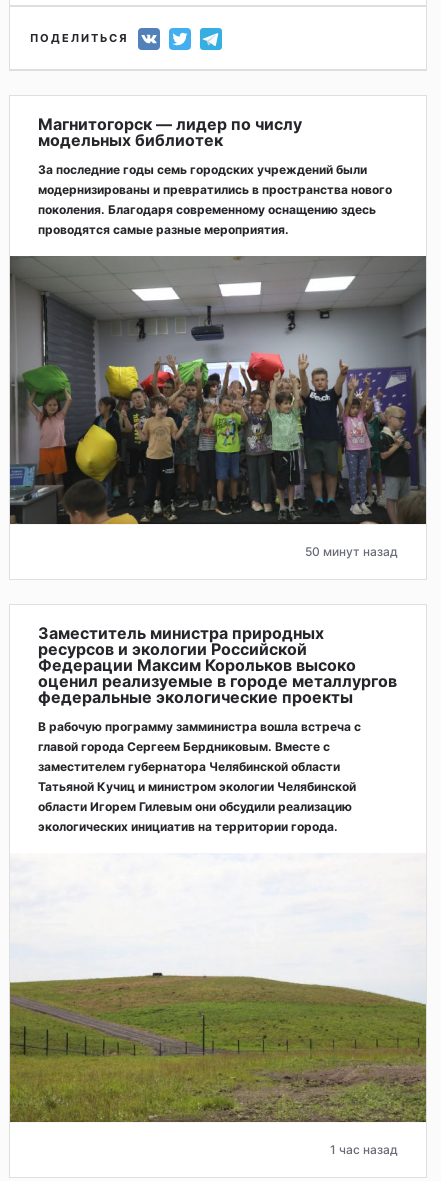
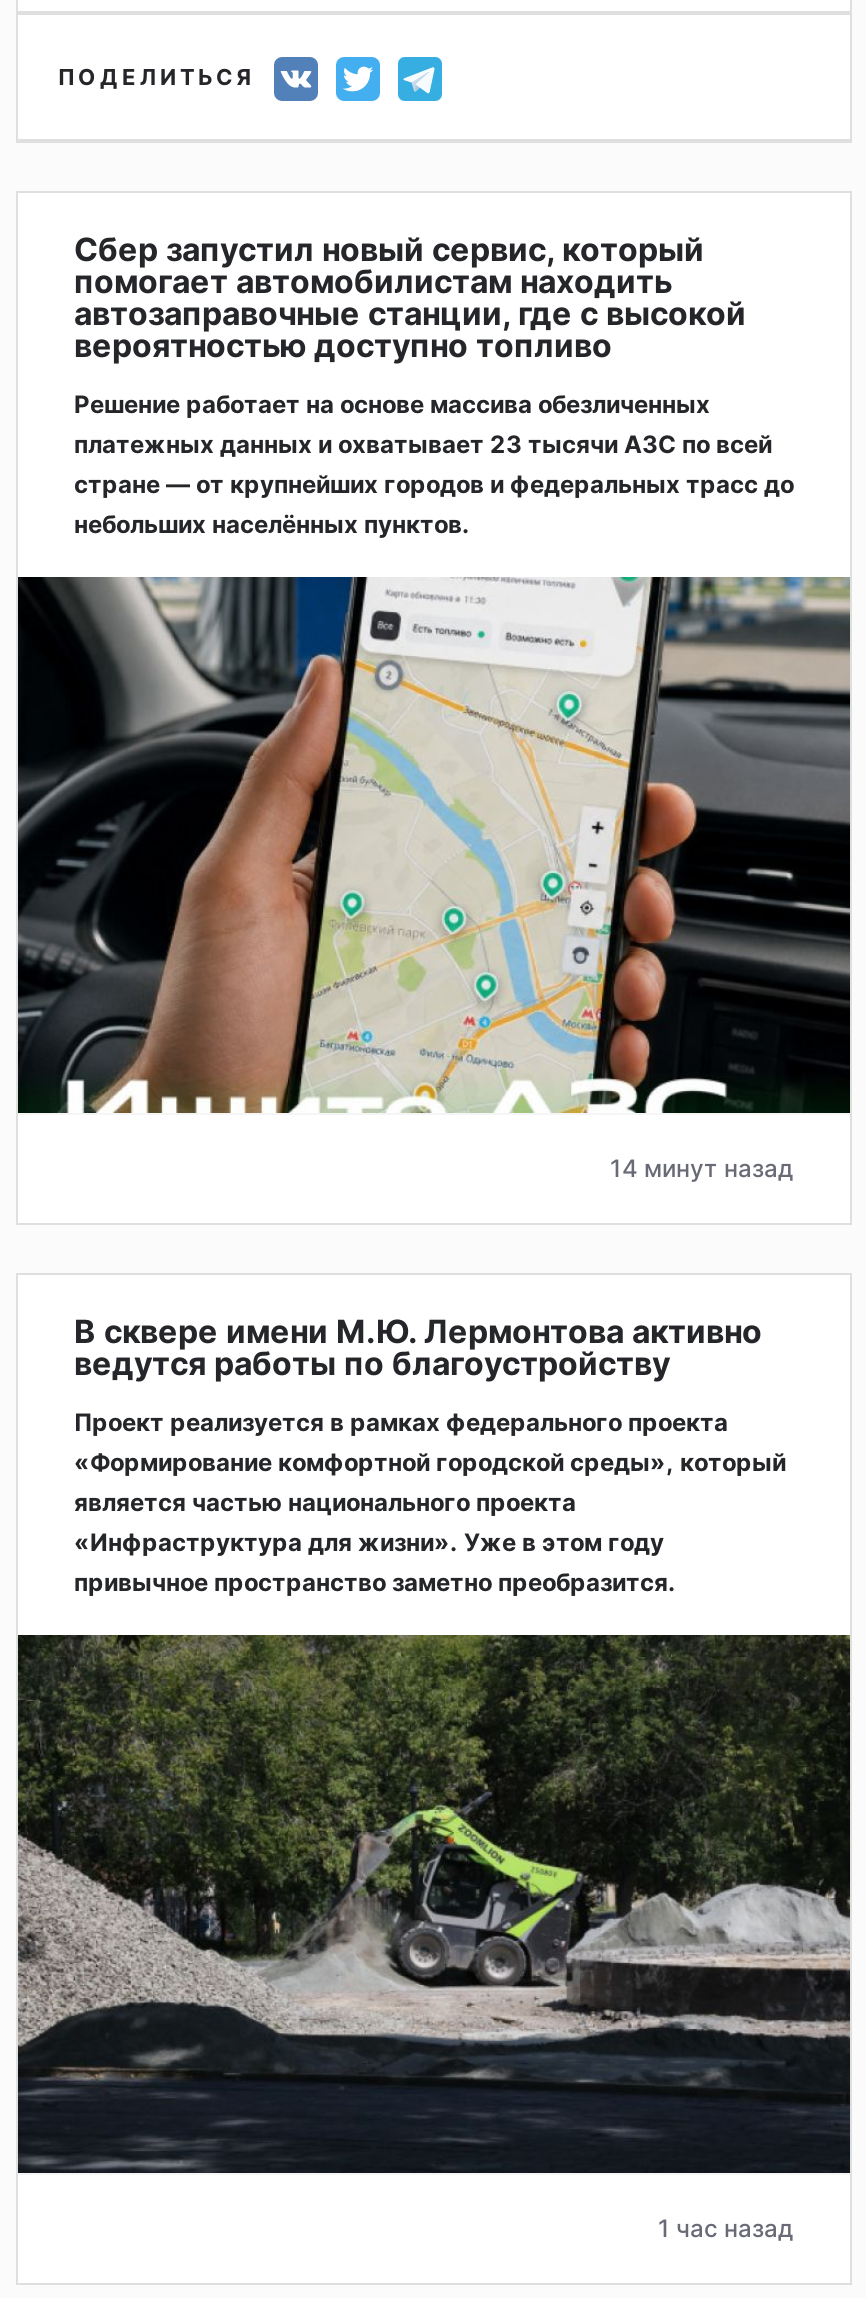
- Магнитогорск — лидер по числу
- модельных библиотек
+ Сбер запустил новый сервис, который
+ помогает автомобилистам находить
+ автозаправочные станции, где с высокой
+ вероятностью доступно топливо

- За последние годы семь городских учреждений были
- модернизированы и превратились в пространства нового
- поколения. Благодаря современному оснащению здесь
- проводятся самые разные мероприятия.
+ Решение работает на основе массива обезличенных
+ платежных данных и охватывает 23 тысячи АЗС по всей
+ стране — от крупнейших городов и федеральных трасс до
+ небольших населённых пунктов.

- [image]
- 50 минут назад
+ [image]
+ 14 минут назад

- Заместитель министра природных
- ресурсов и экологии Российской
- Федерации Максим Корольков высоко
- оценил реализуемые в городе металлургов
- федеральные экологические проекты
+ В сквере имени М.Ю. Лермонтова активно
+ ведутся работы по благоустройству

- В рабочую программу замминистра вошла встреча с
- главой города Сергеем Бердниковым. Вместе с
- заместителем губернатора Челябинской области
- Татьяной Кучиц и министром экологии Челябинской
- области Игорем Гилевым они обсудили реализацию
- экологических инициатив на территории города.
+ Проект реализуется в рамках федерального проекта
+ «Формирование комфортной городской среды», который
+ является частью национального проекта
+ «Инфраструктура для жизни». Уже в этом году
+ привычное пространство заметно преобразится.

- [image]
+ [image]
